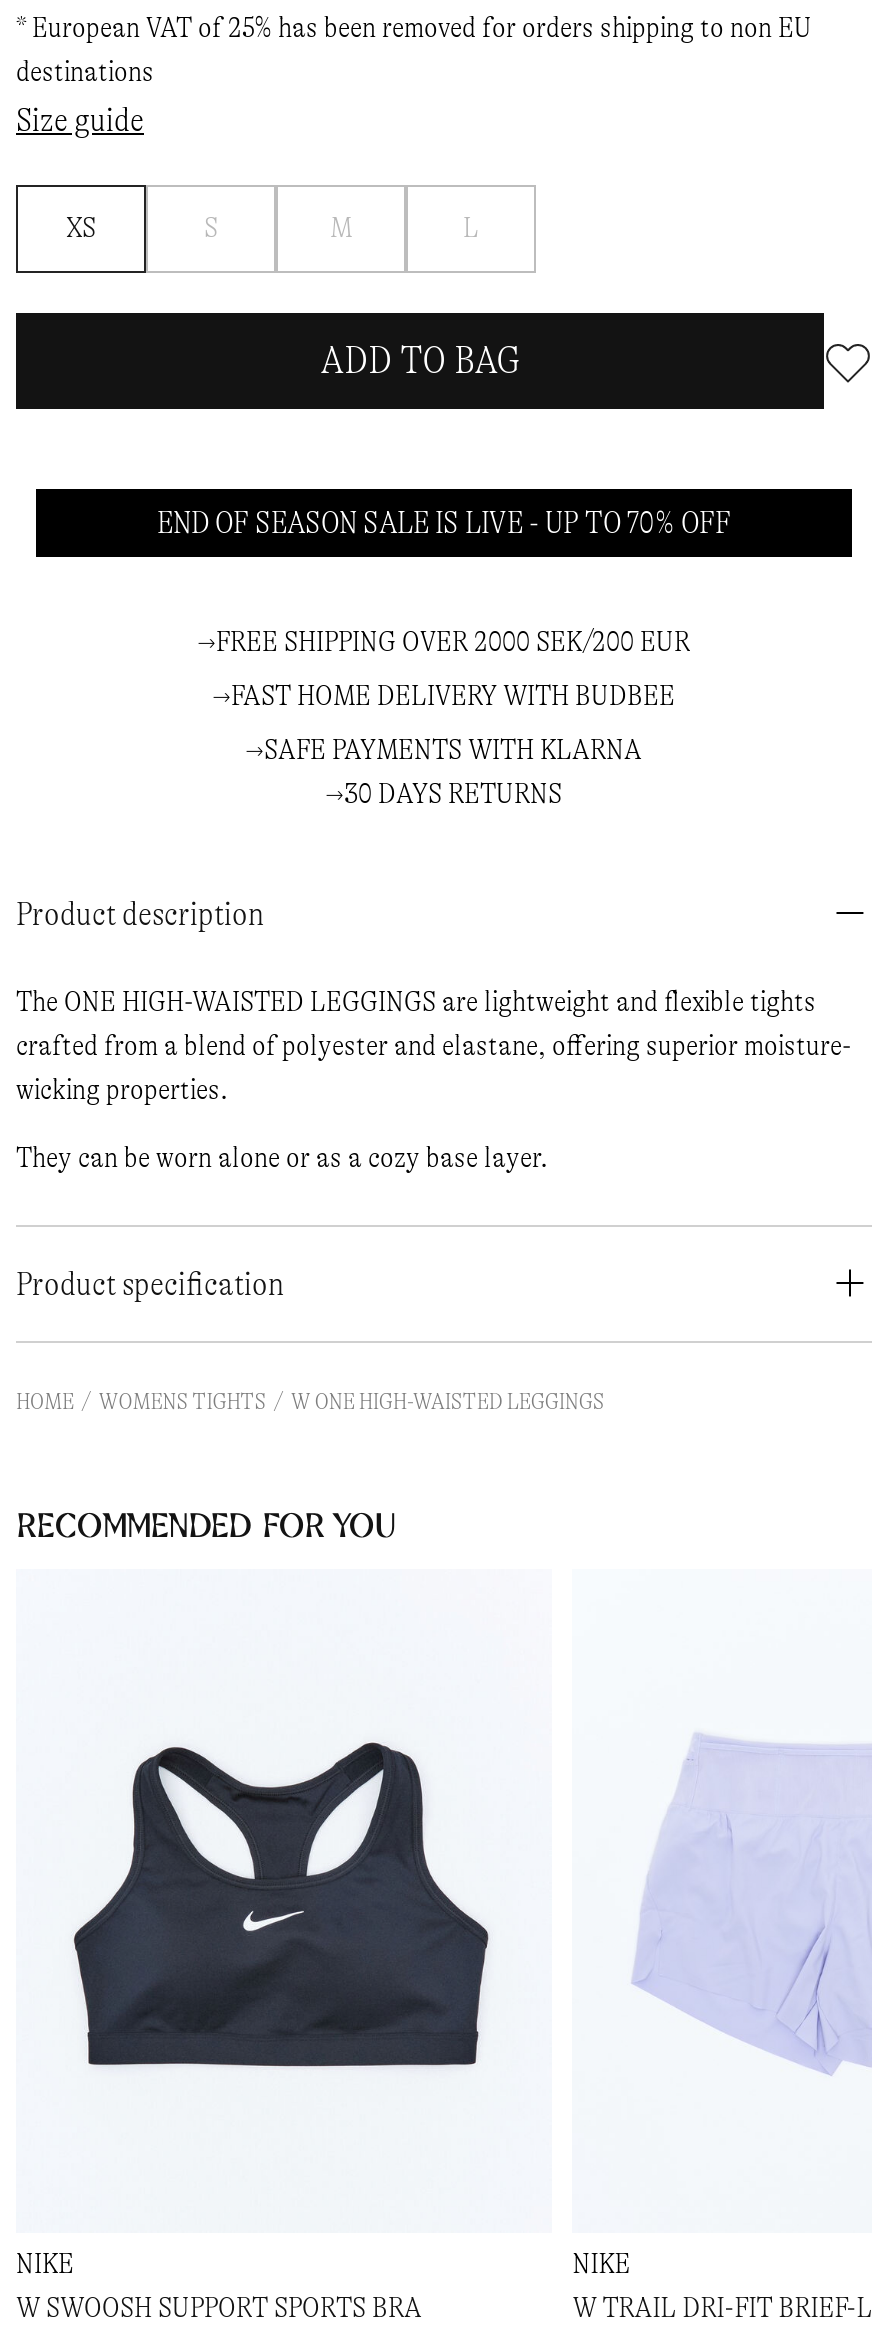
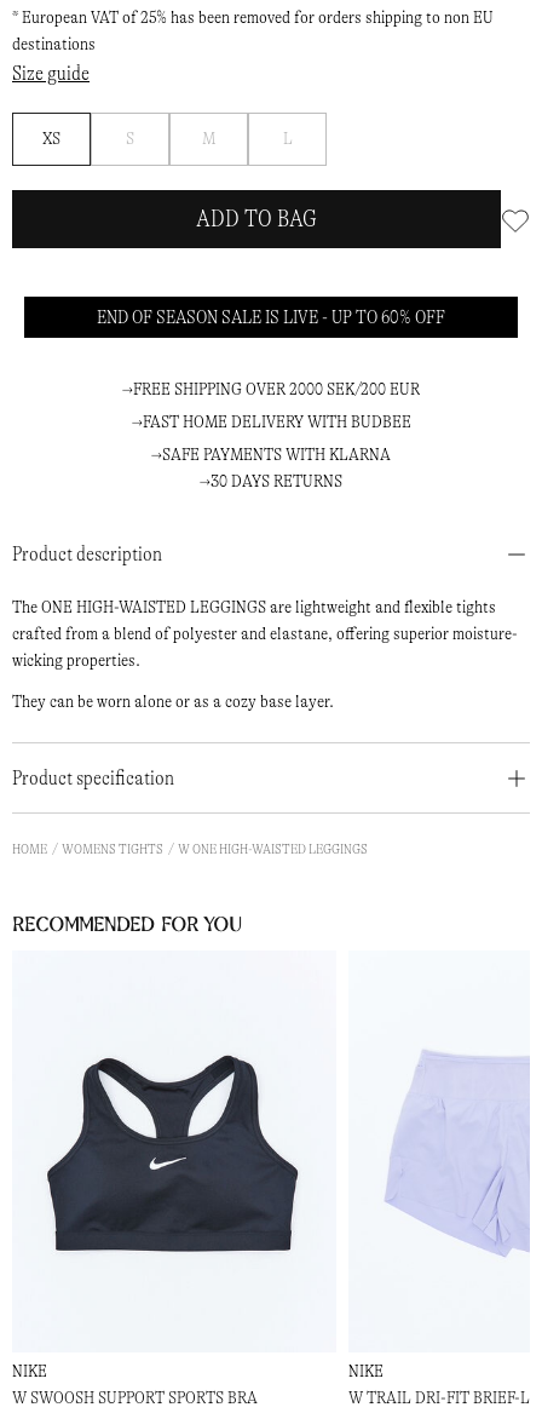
- END OF SEASON SALE IS LIVE - UP TO 70% OFF
+ END OF SEASON SALE IS LIVE - UP TO 60% OFF
